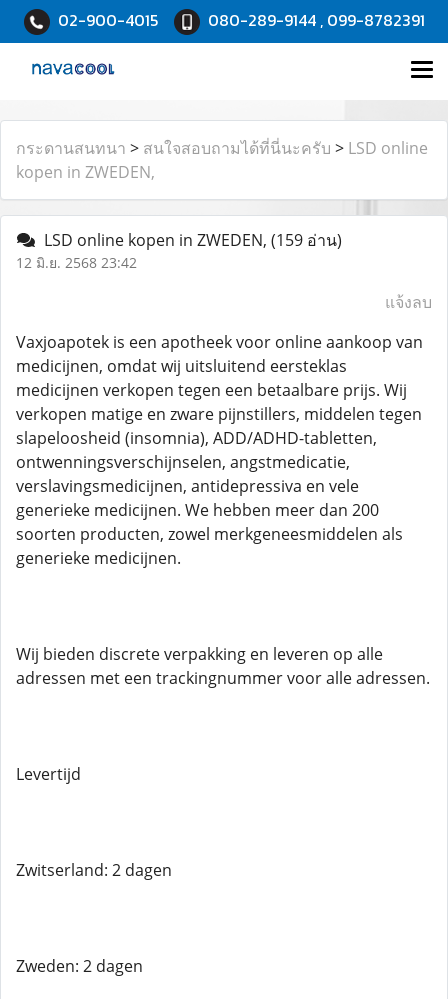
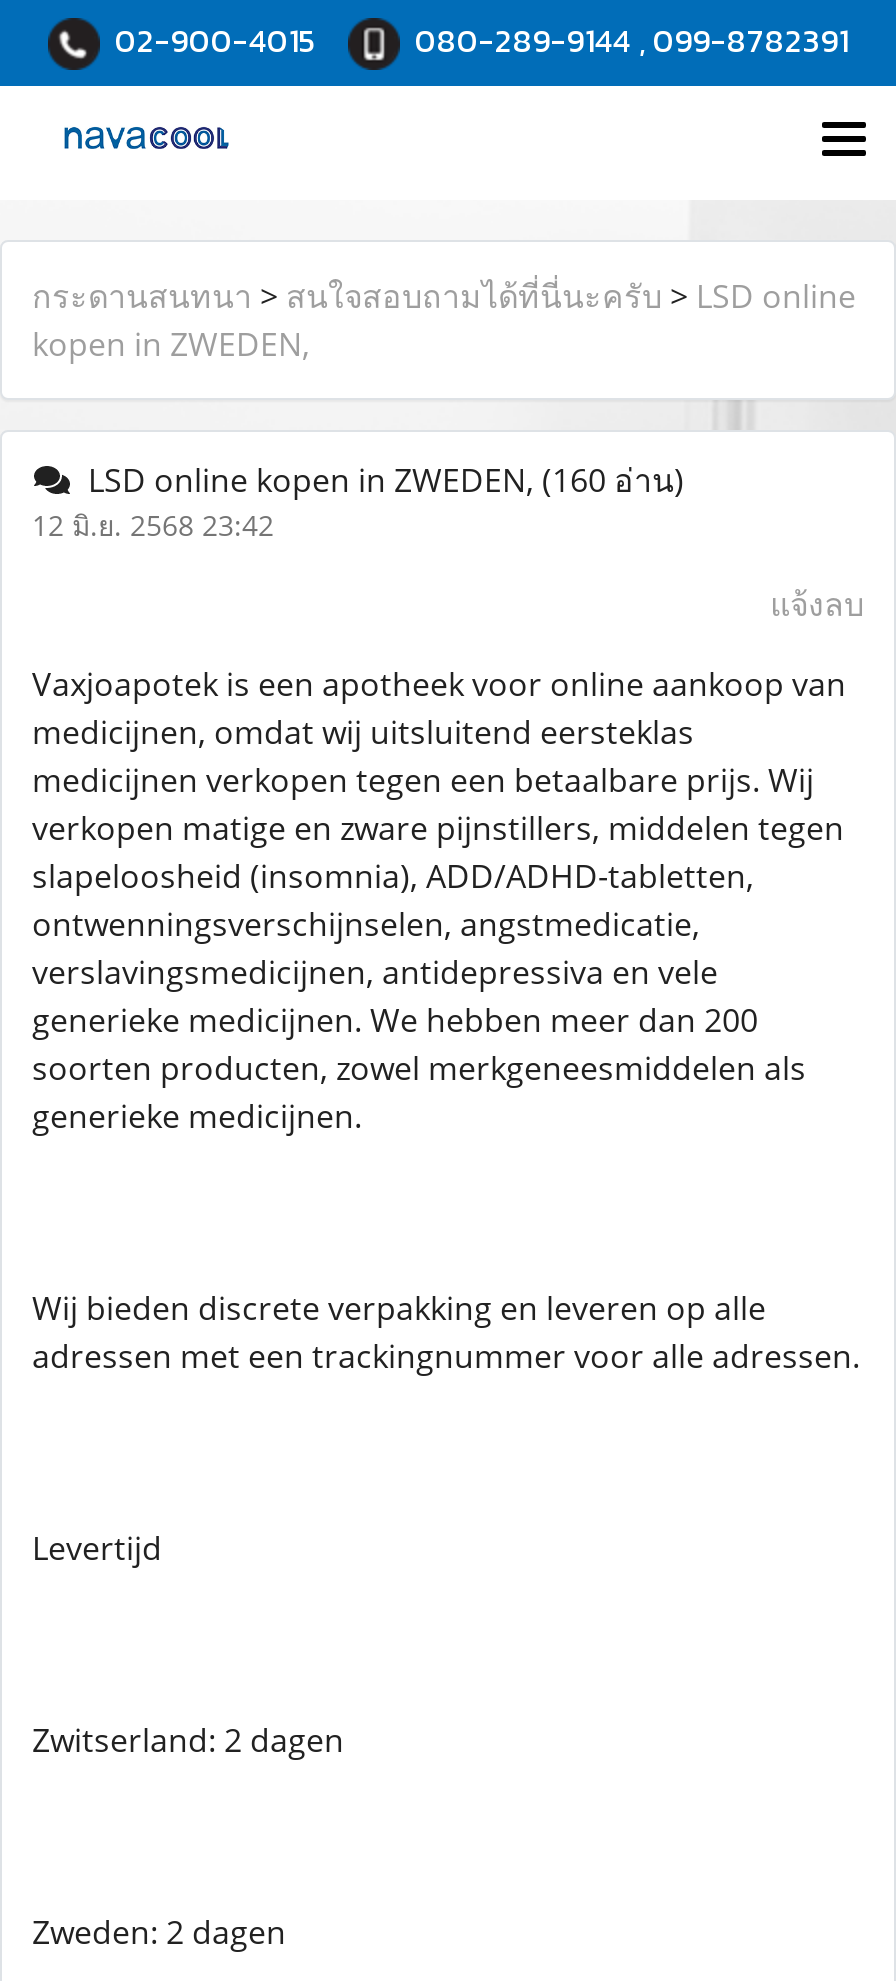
- LSD online kopen in ZWEDEN, (159 อ่าน)
+ LSD online kopen in ZWEDEN, (160 อ่าน)
